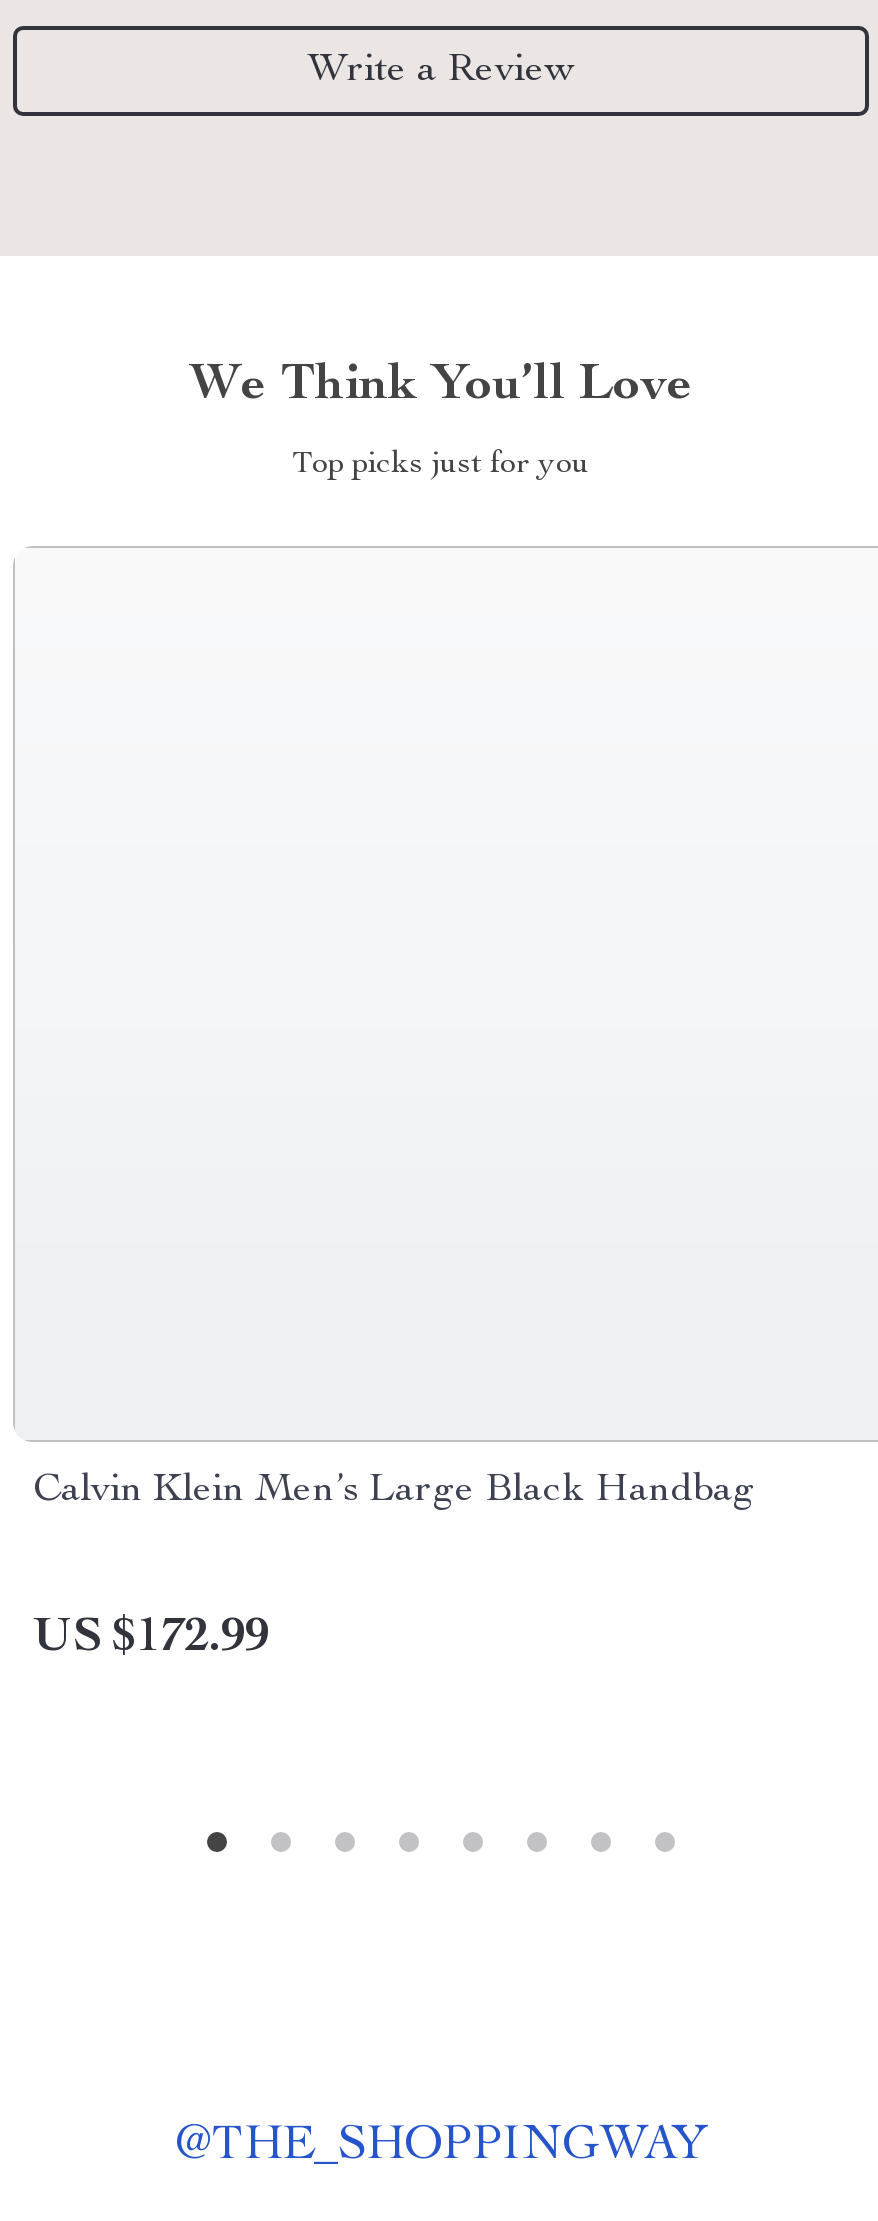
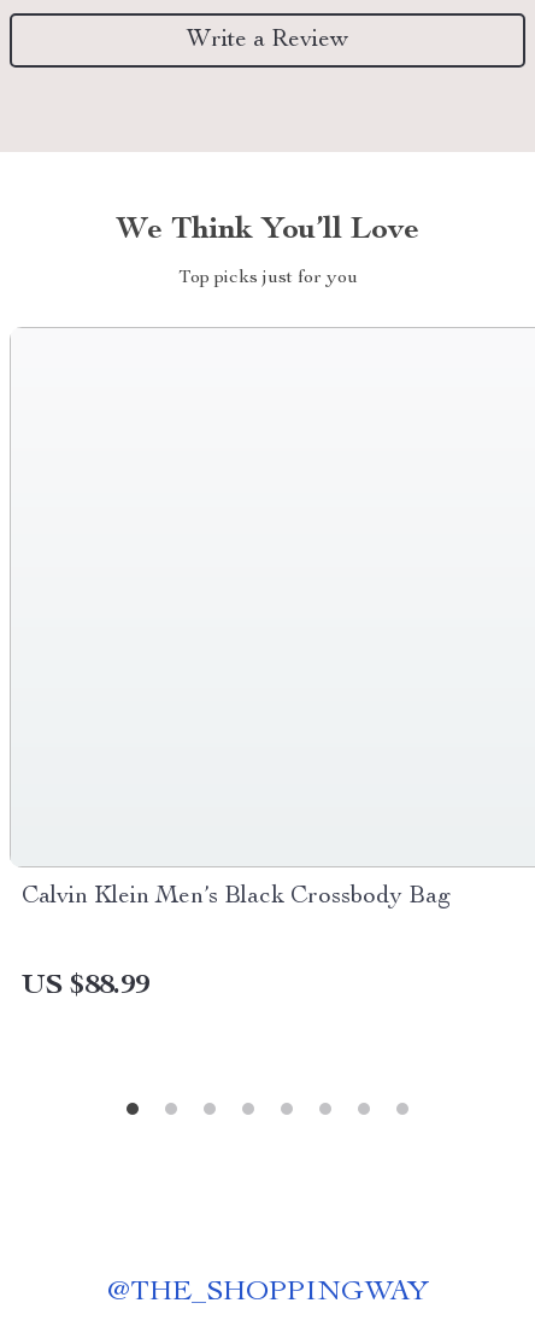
- Calvin Klein Men’s Large Black Handbag
+ Calvin Klein Men’s Black Crossbody Bag

- US $172.99
+ US $88.99
